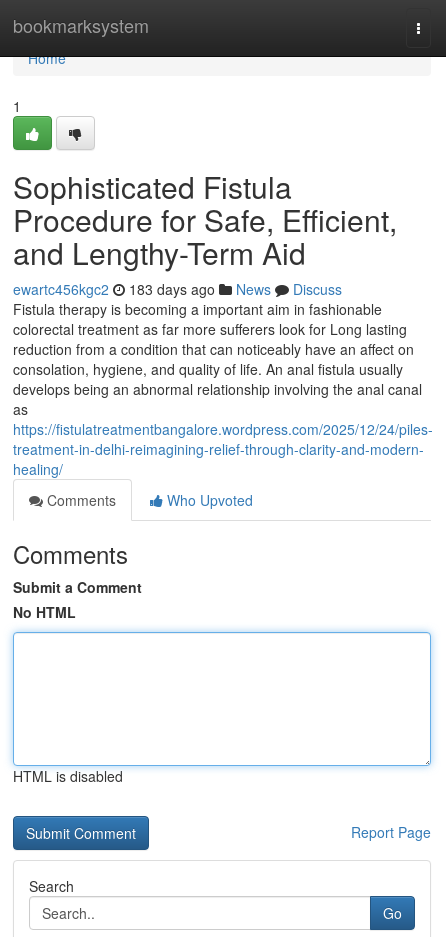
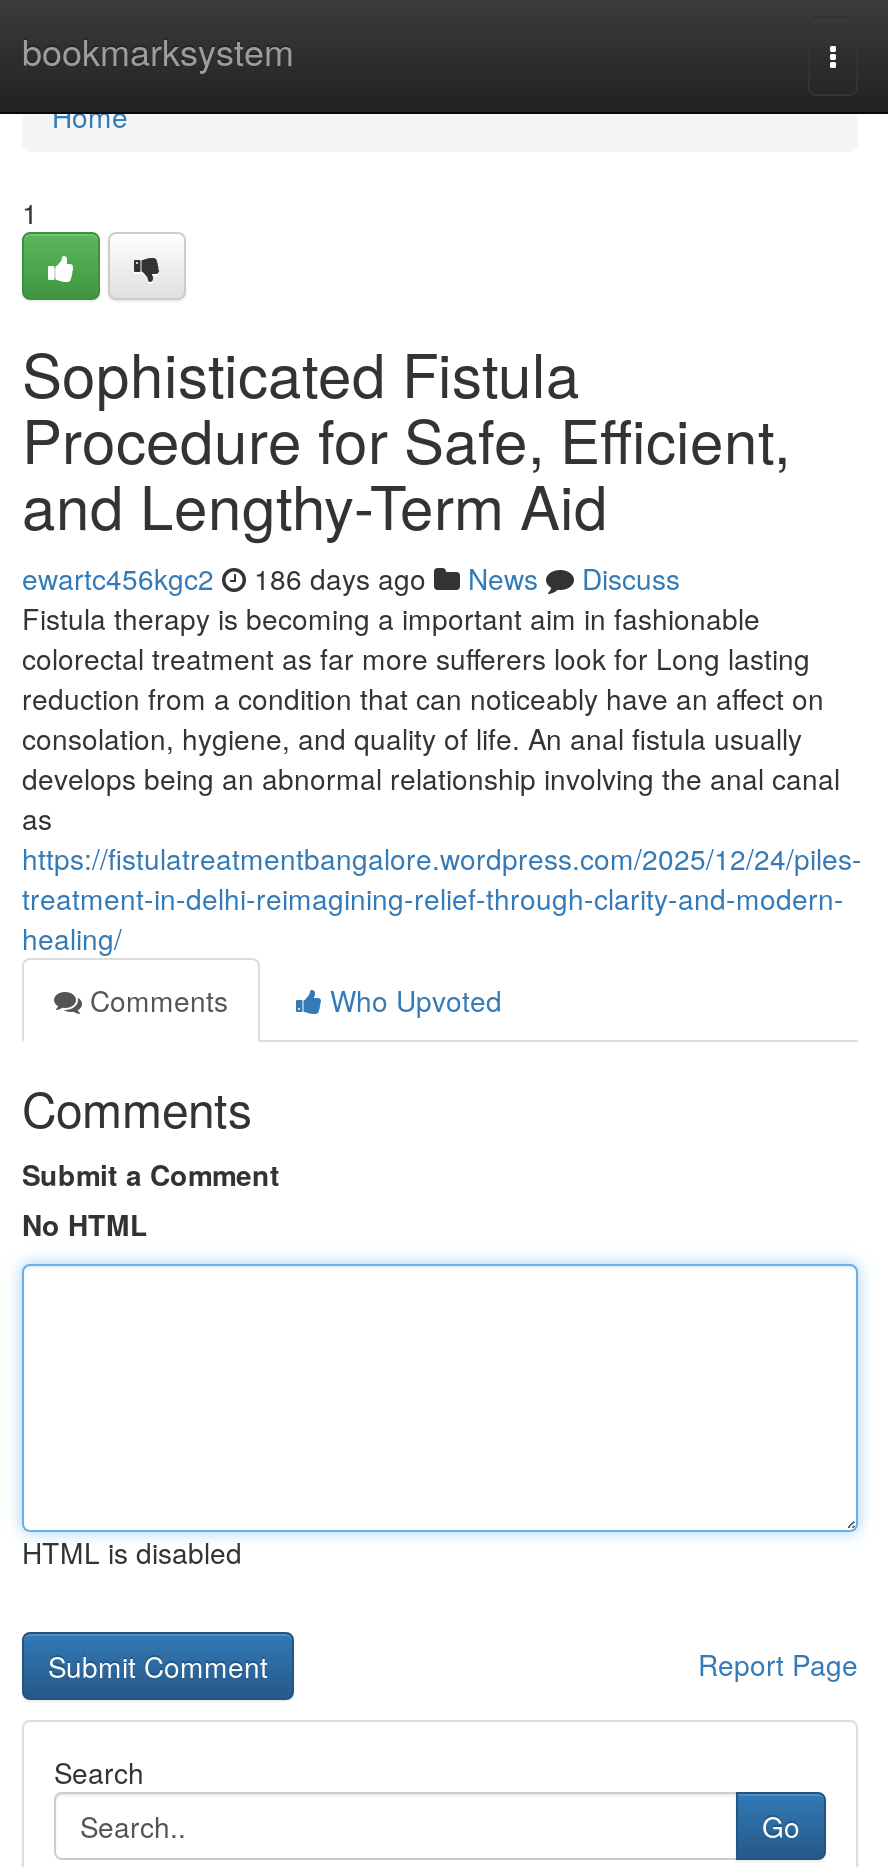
- ewartc456kgc2 183 days ago News Discuss
+ ewartc456kgc2 186 days ago News Discuss
